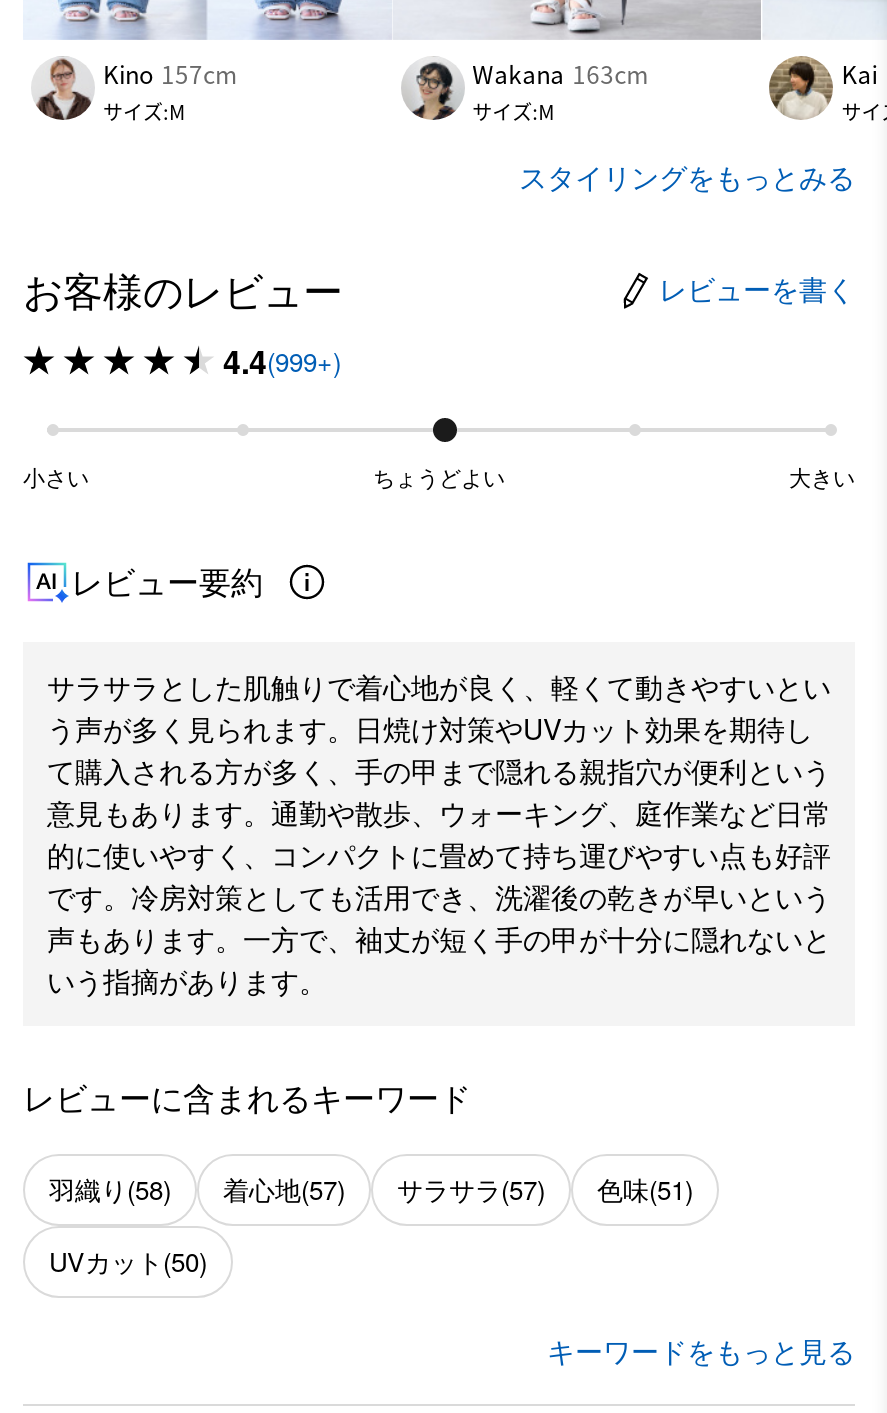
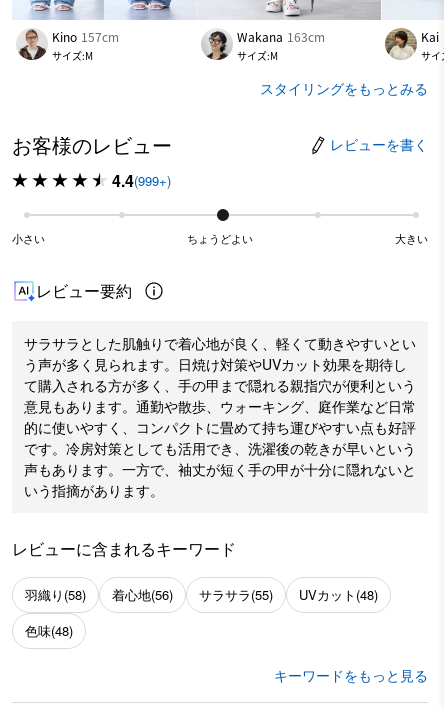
- 着心地(57)
- サラサラ(57)
- 色味(51)
+ 着心地(56)
+ サラサラ(55)
+ UVカット(48)

- UVカット(50)
+ 色味(48)
